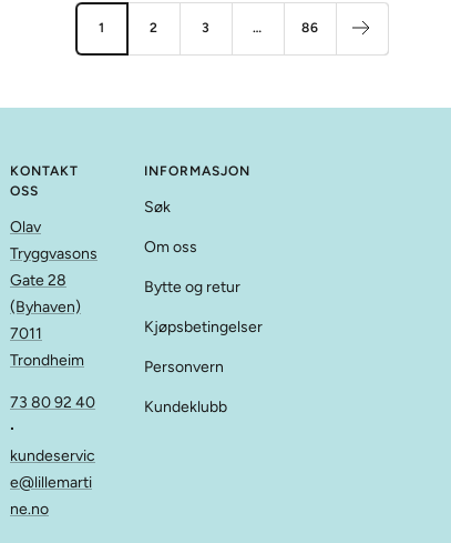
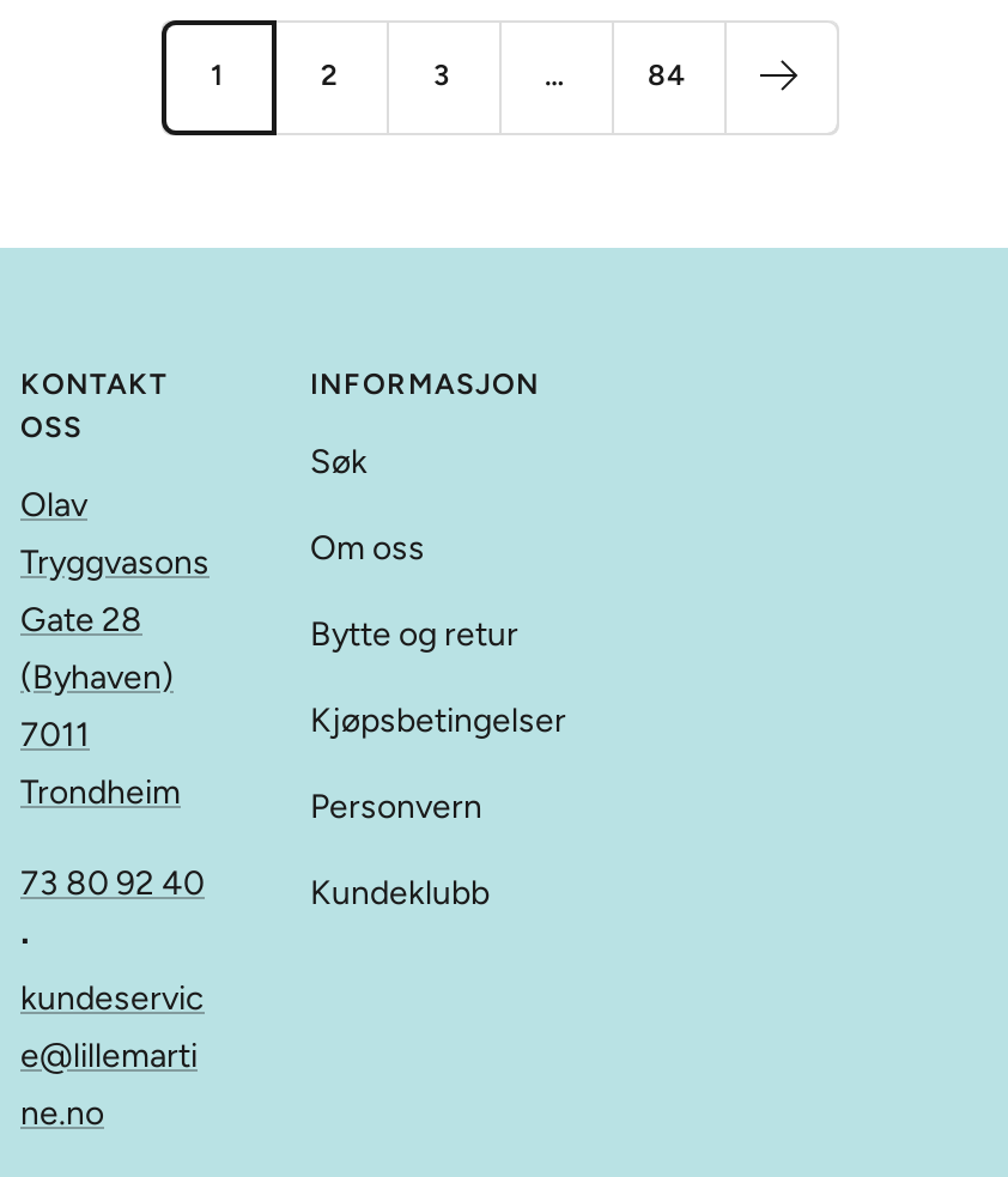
- 86
+ 84
